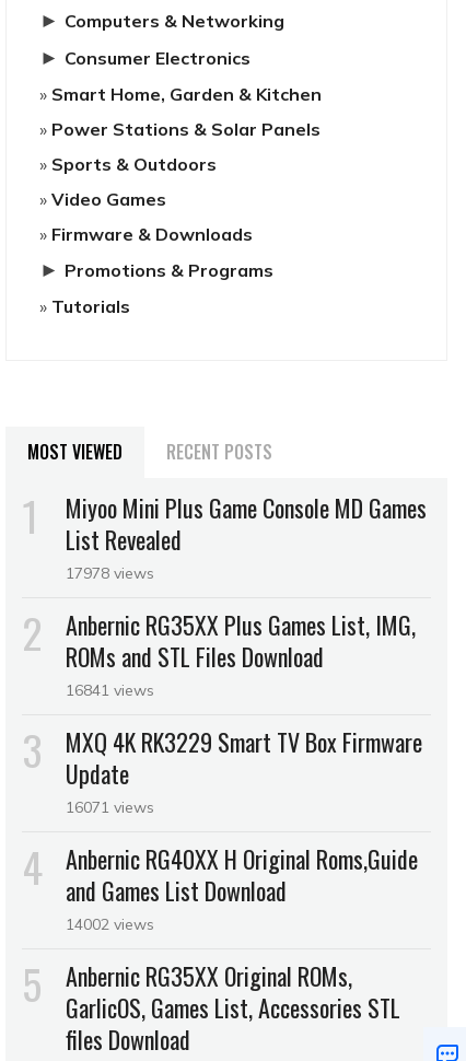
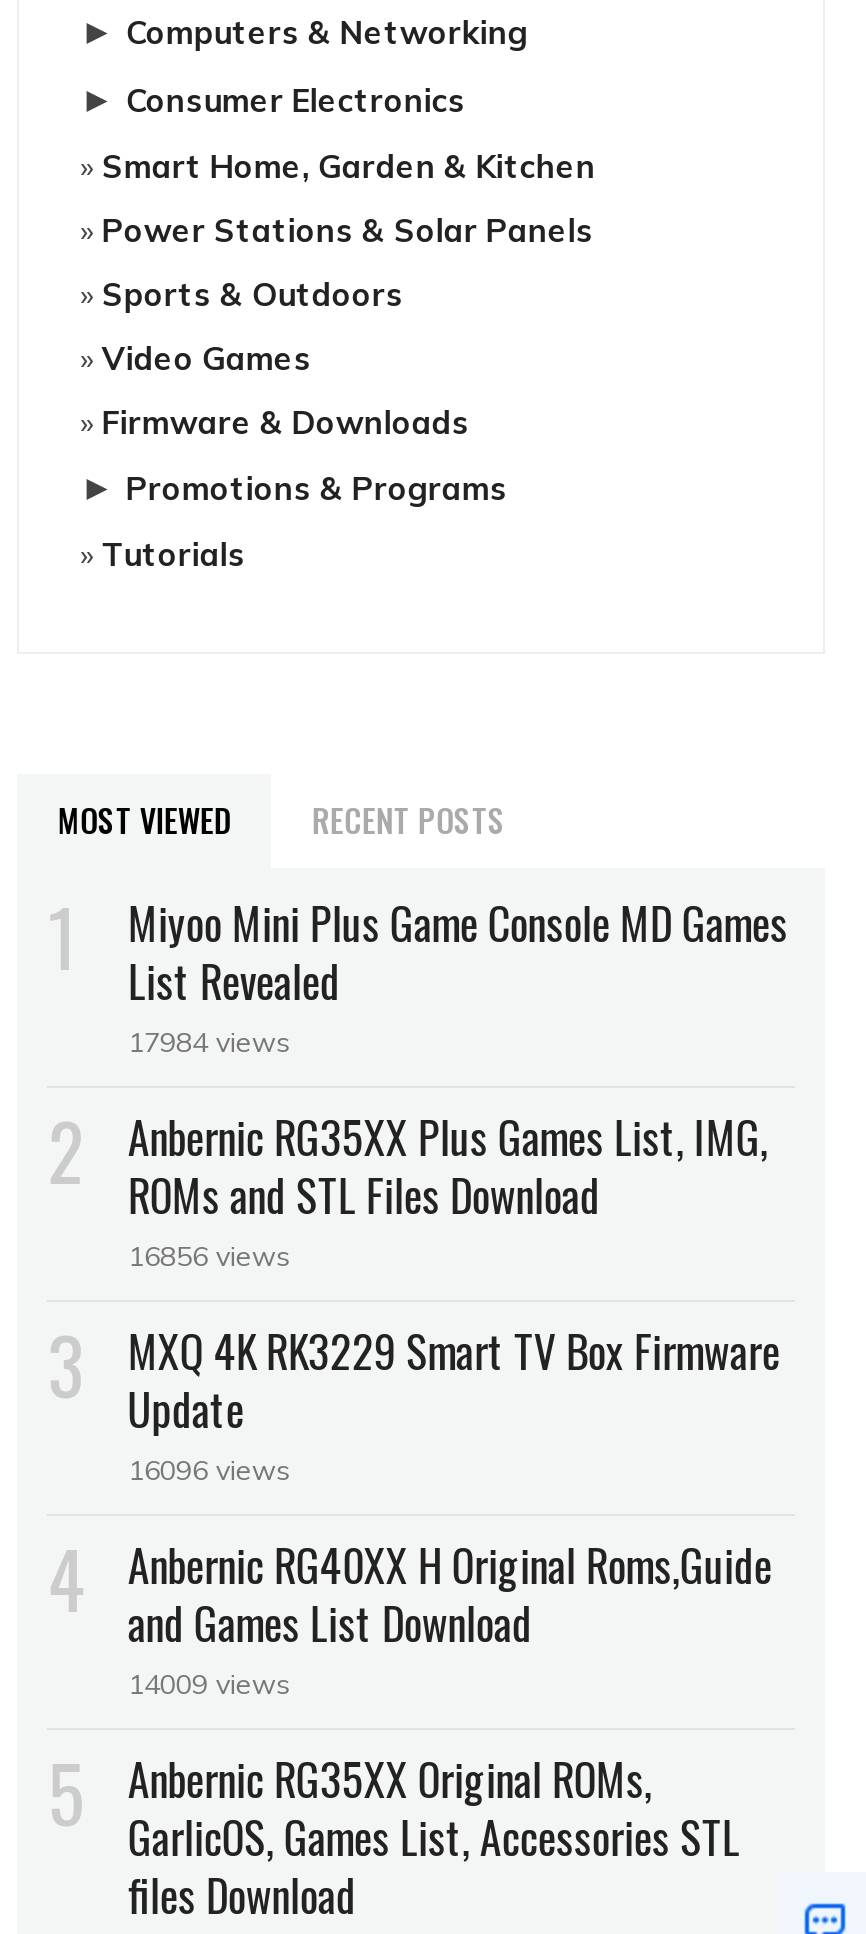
- 17978 views
+ 17984 views

- 16841 views
+ 16856 views

- 16071 views
+ 16096 views

- 14002 views
+ 14009 views
